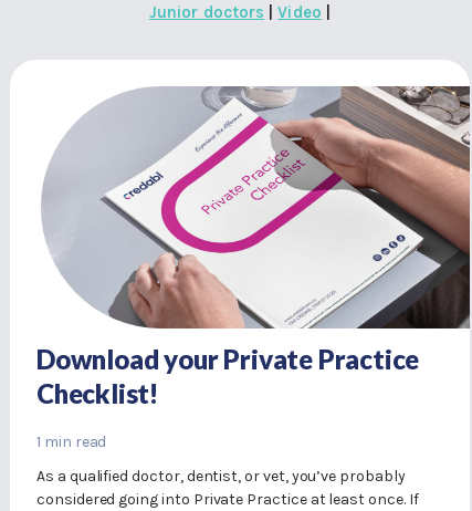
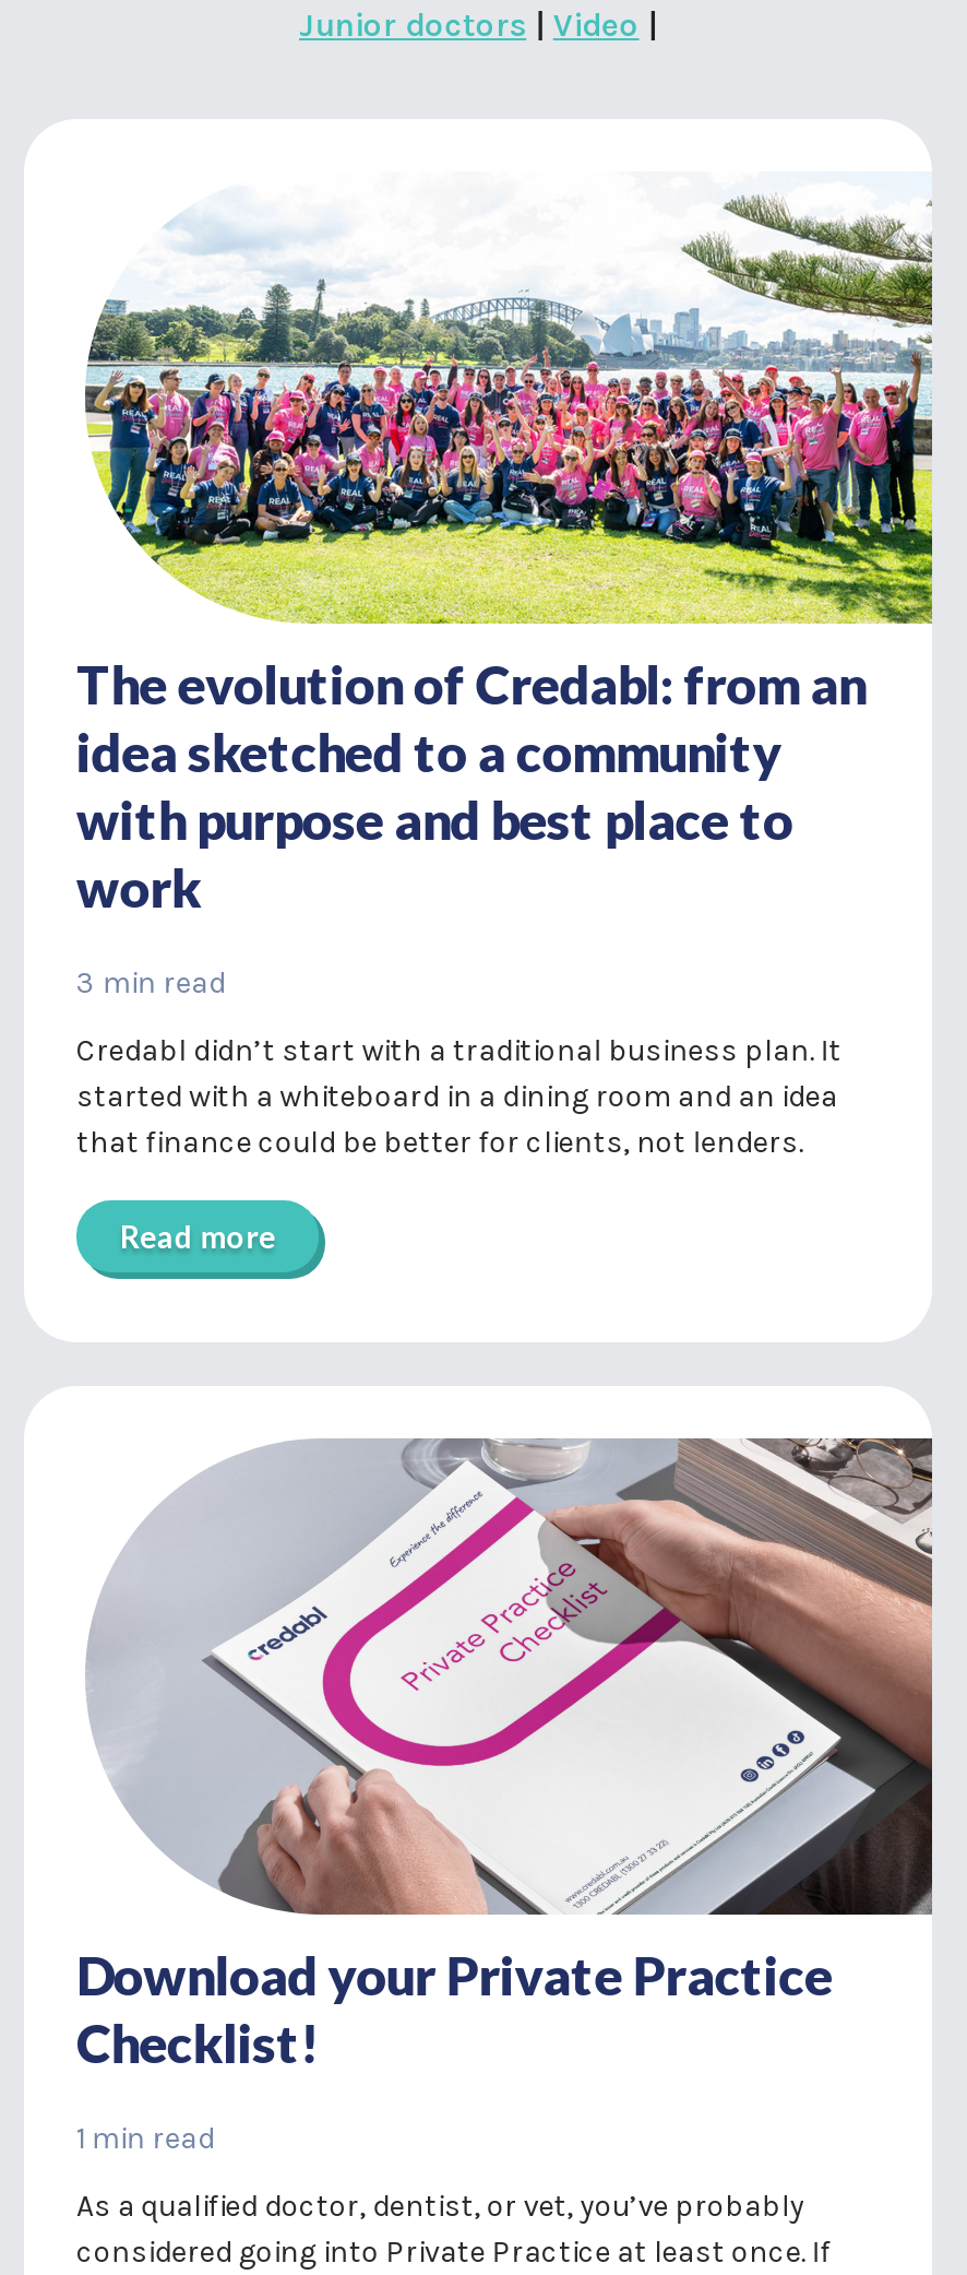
+ [image]
+ The evolution of Credabl: from an
+ idea sketched to a community
+ with purpose and best place to
+ work
+ 3 min read
+ Credabl didn’t start with a traditional business plan. It
+ started with a whiteboard in a dining room and an idea
+ that finance could be better for clients, not lenders.
+ Read more
